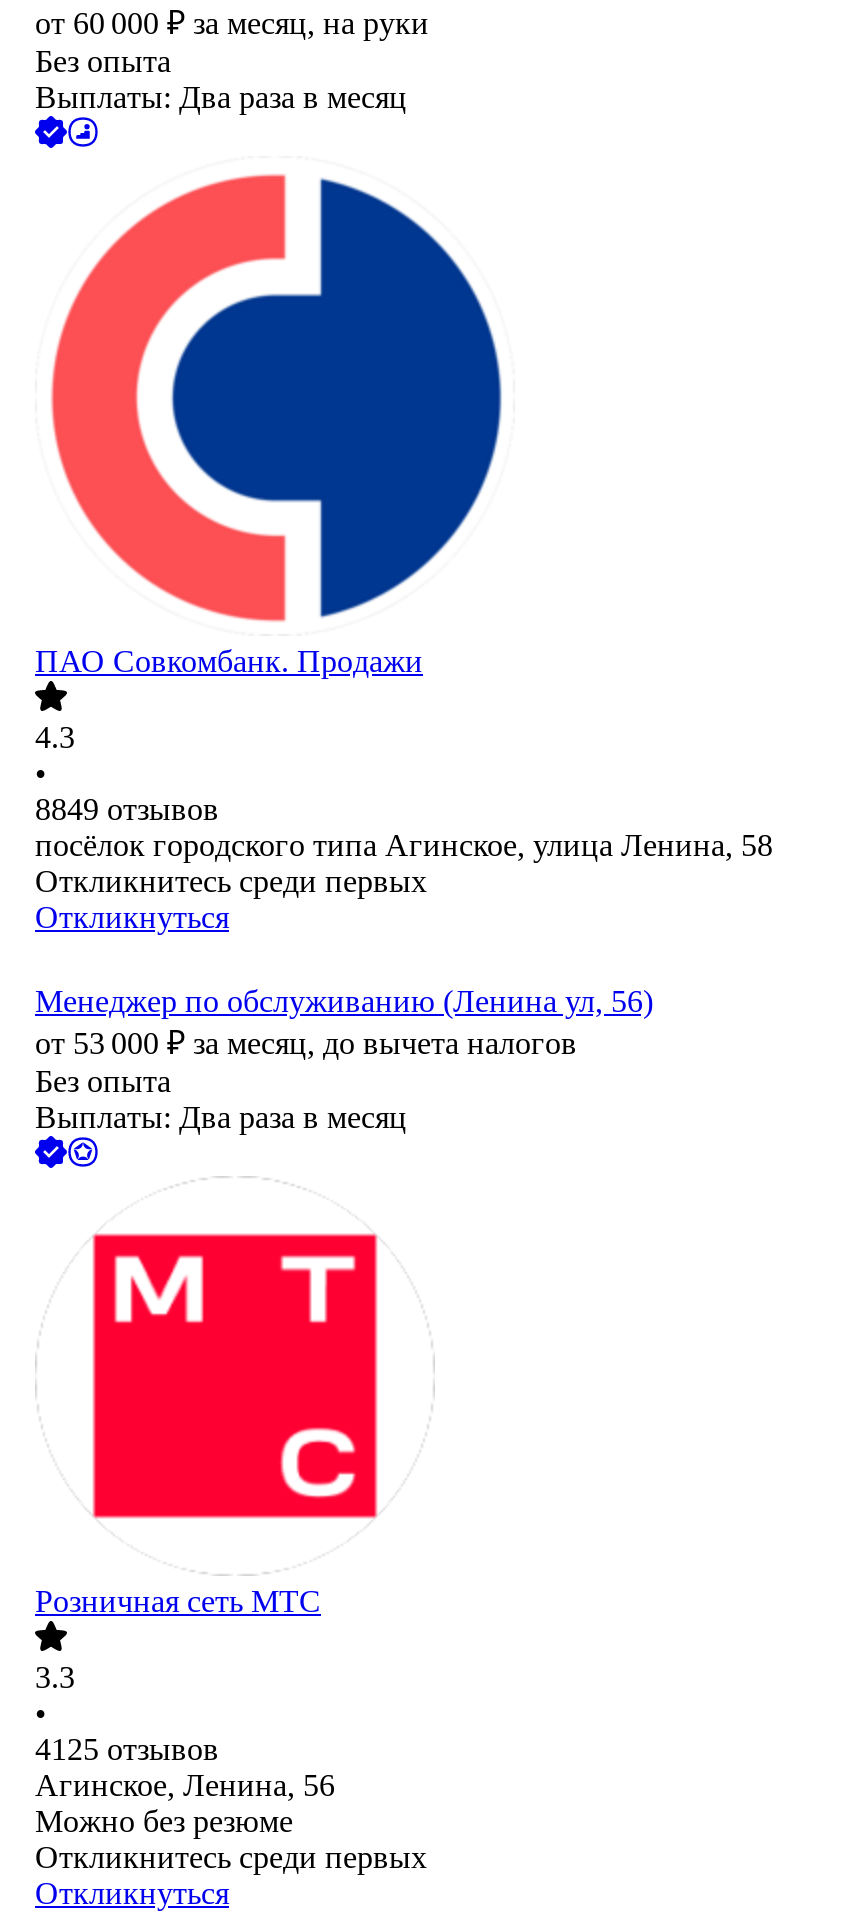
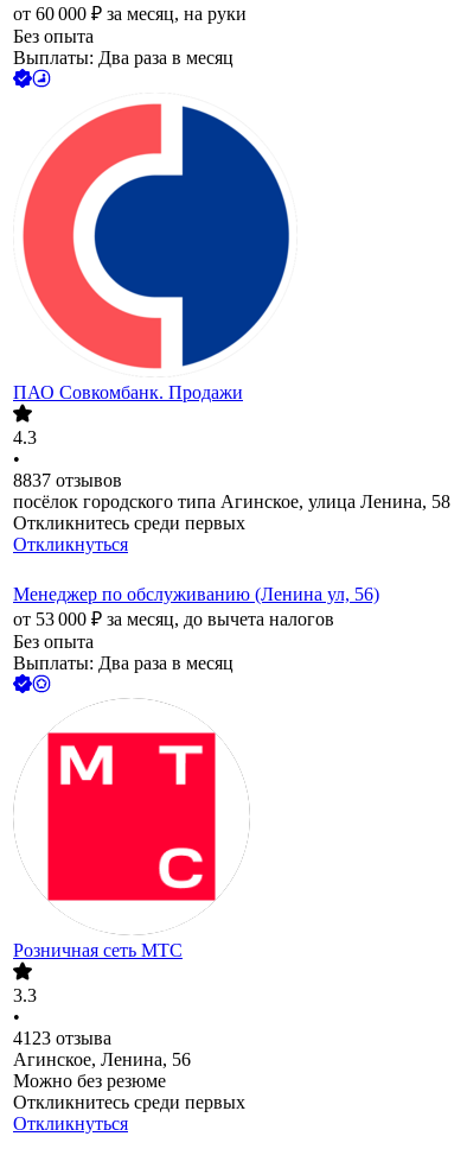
- 8849 отзывов
+ 8837 отзывов

- 4125 отзывов
+ 4123 отзыва
